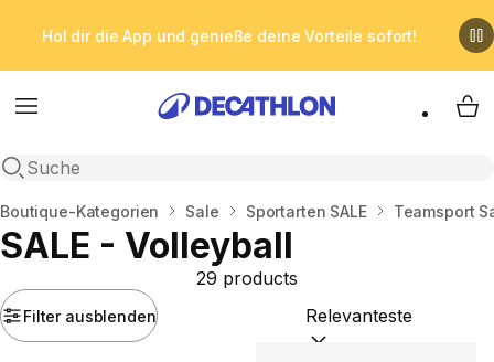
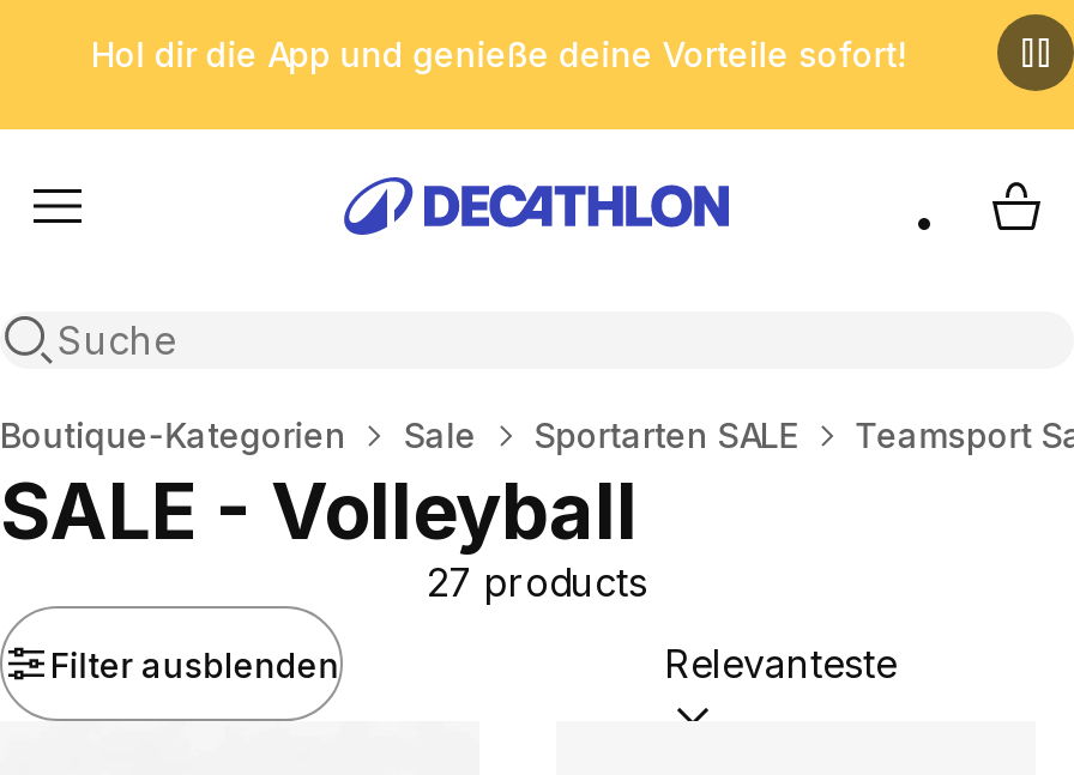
- 29 products
+ 27 products
